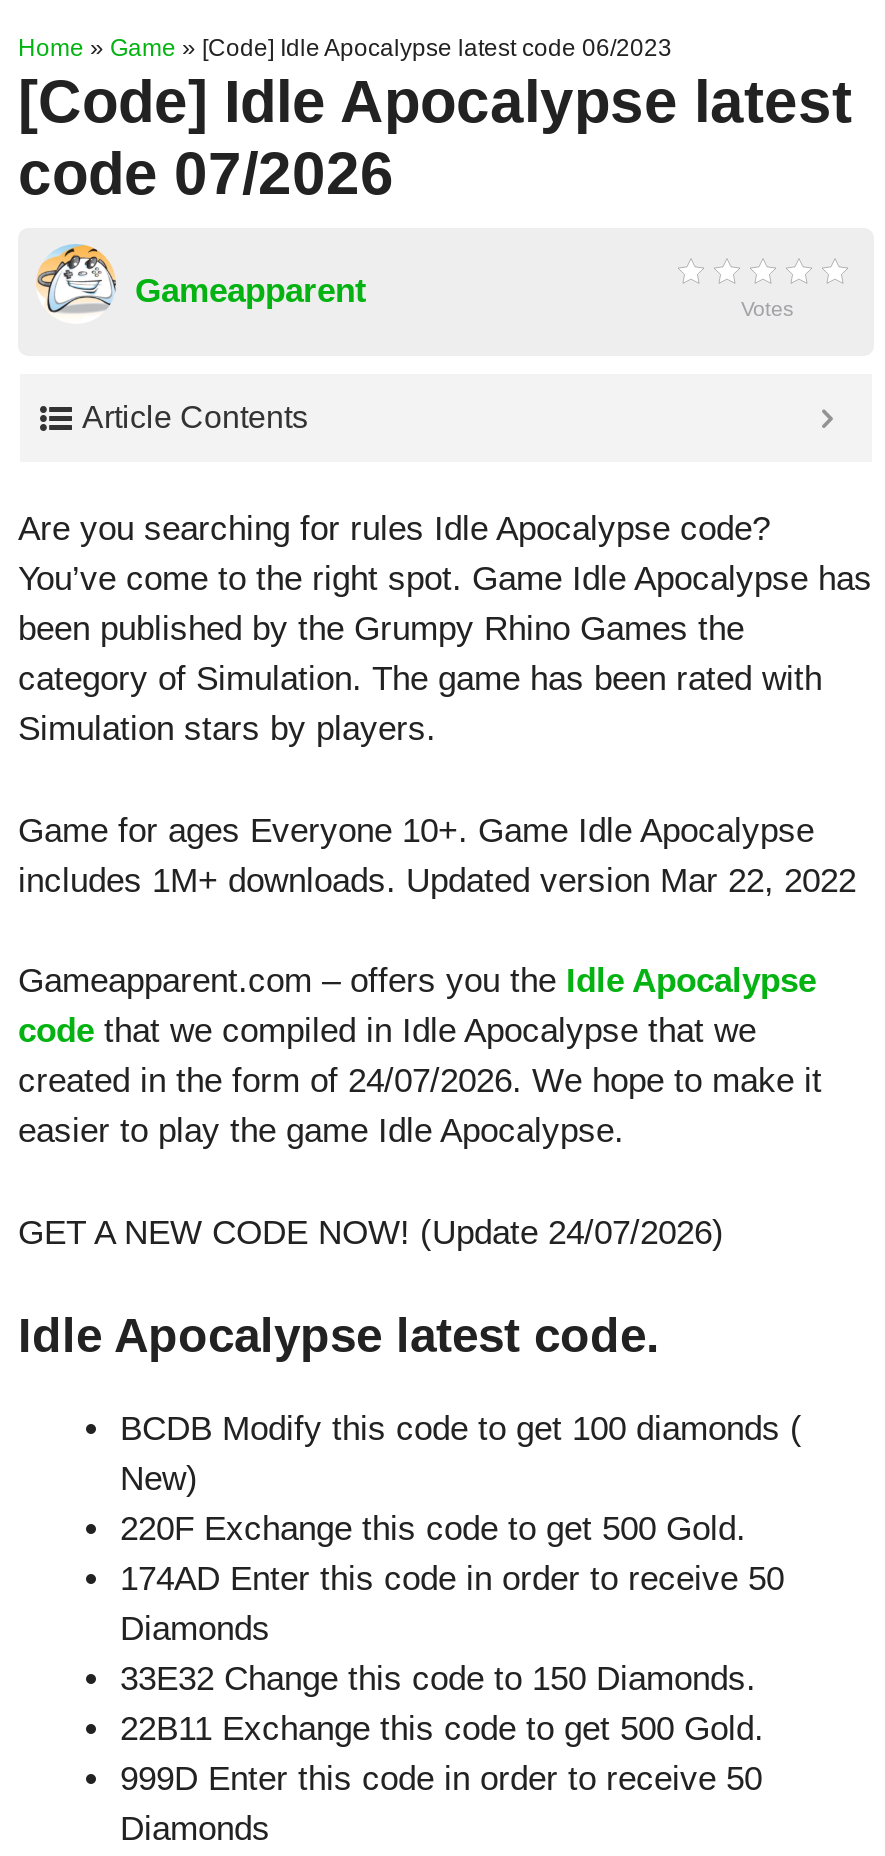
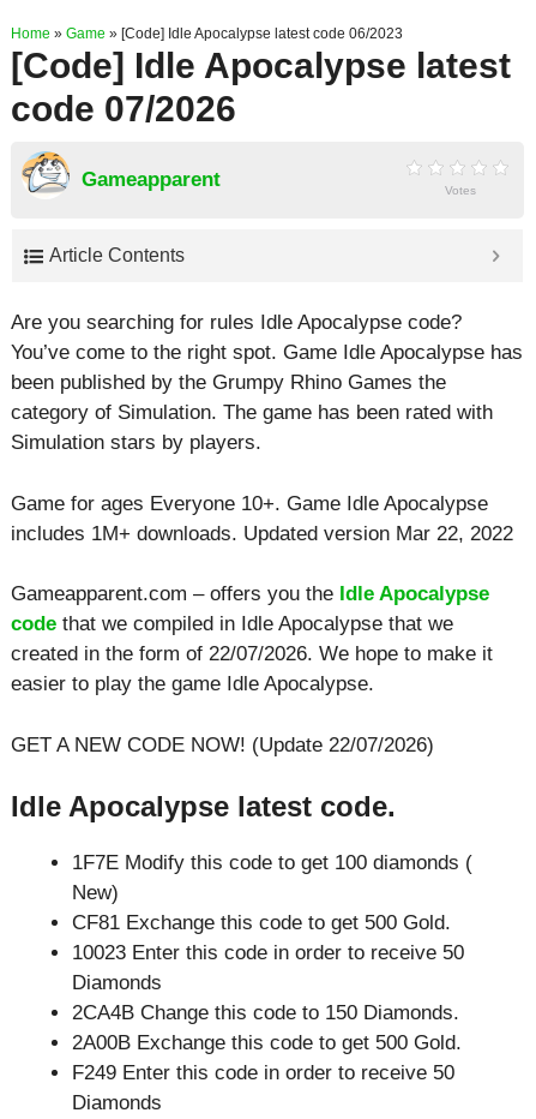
- created in the form of 24/07/2026. We hope to make it
+ created in the form of 22/07/2026. We hope to make it

- GET A NEW CODE NOW! (Update 24/07/2026)
+ GET A NEW CODE NOW! (Update 22/07/2026)

- BCDB Modify this code to get 100 diamonds (
+ 1F7E Modify this code to get 100 diamonds (

- 220F Exchange this code to get 500 Gold.
+ CF81 Exchange this code to get 500 Gold.

- 174AD Enter this code in order to receive 50
+ 10023 Enter this code in order to receive 50

- 33E32 Change this code to 150 Diamonds.
+ 2CA4B Change this code to 150 Diamonds.

- 22B11 Exchange this code to get 500 Gold.
+ 2A00B Exchange this code to get 500 Gold.

- 999D Enter this code in order to receive 50
+ F249 Enter this code in order to receive 50
